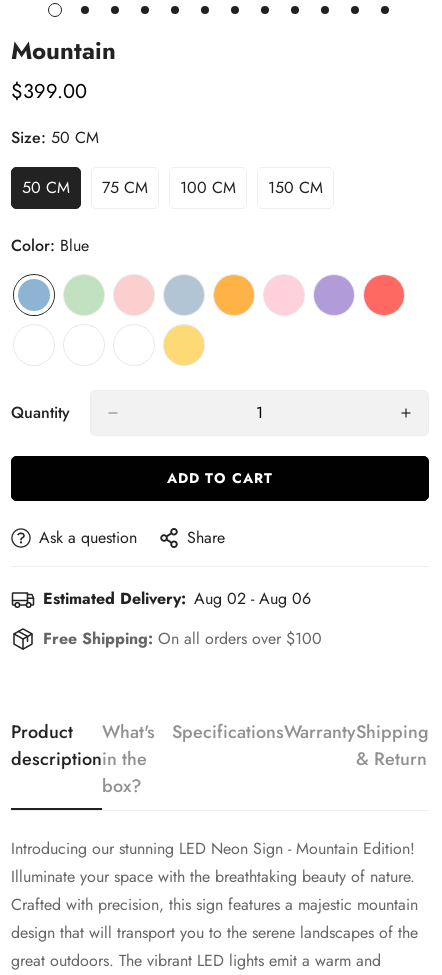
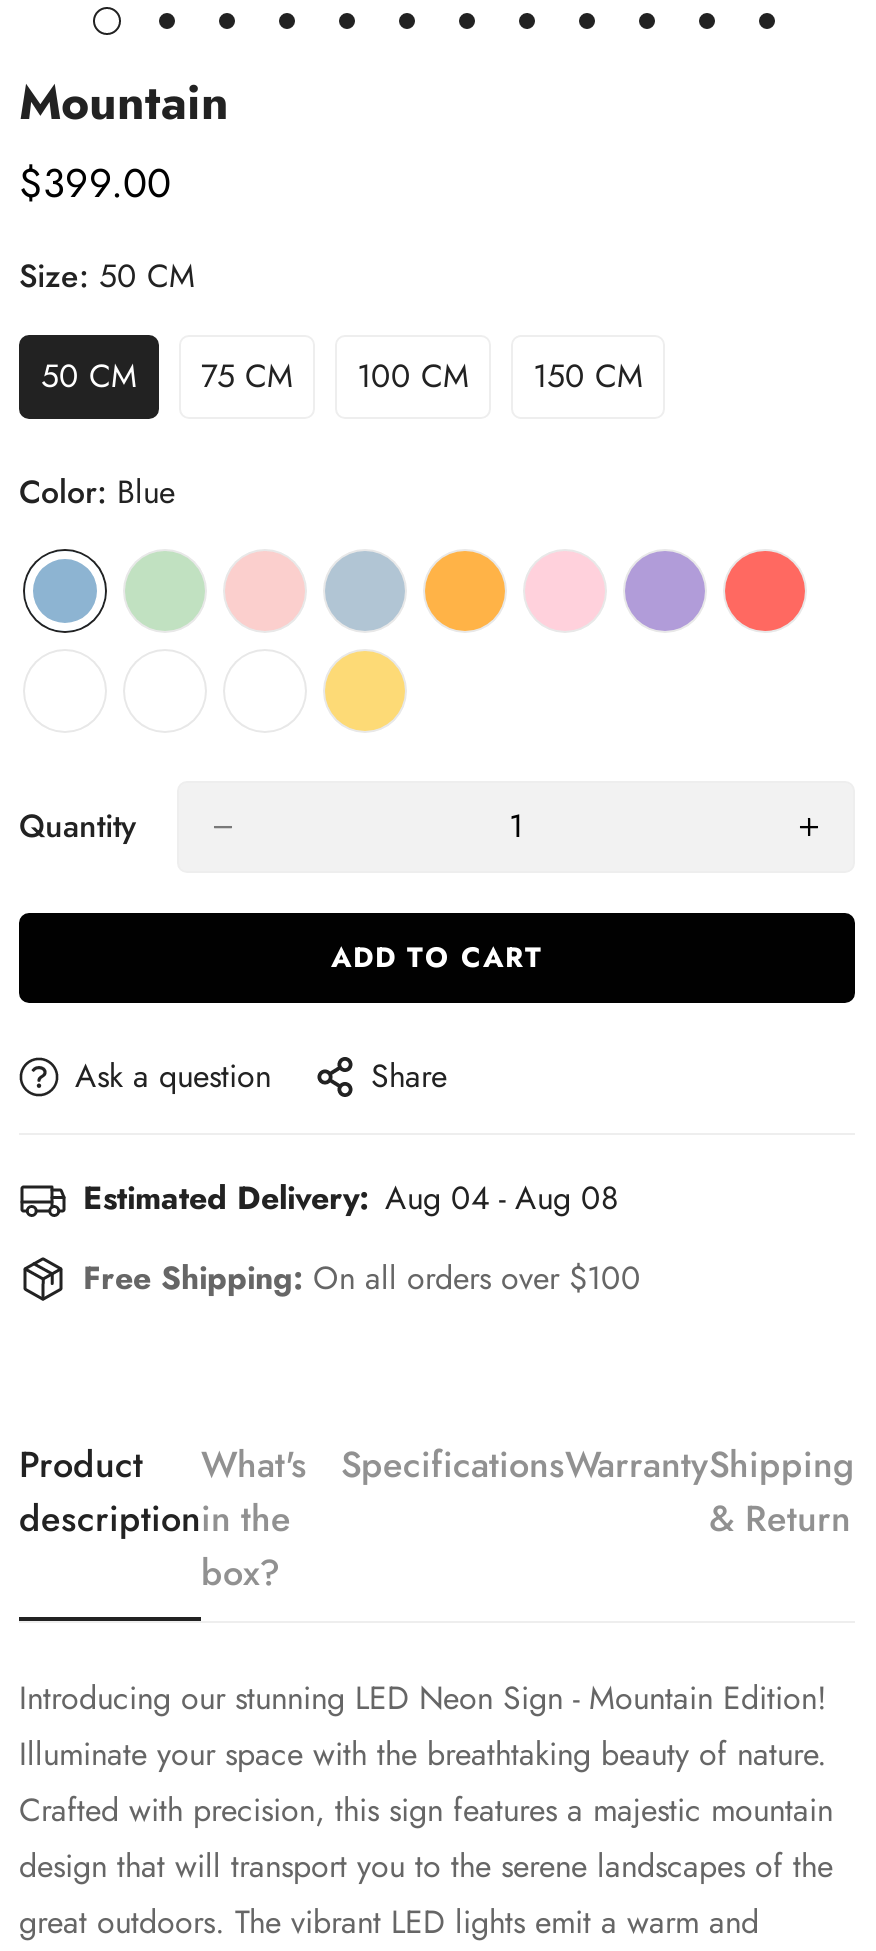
- Estimated Delivery: Aug 02 - Aug 06
+ Estimated Delivery: Aug 04 - Aug 08
